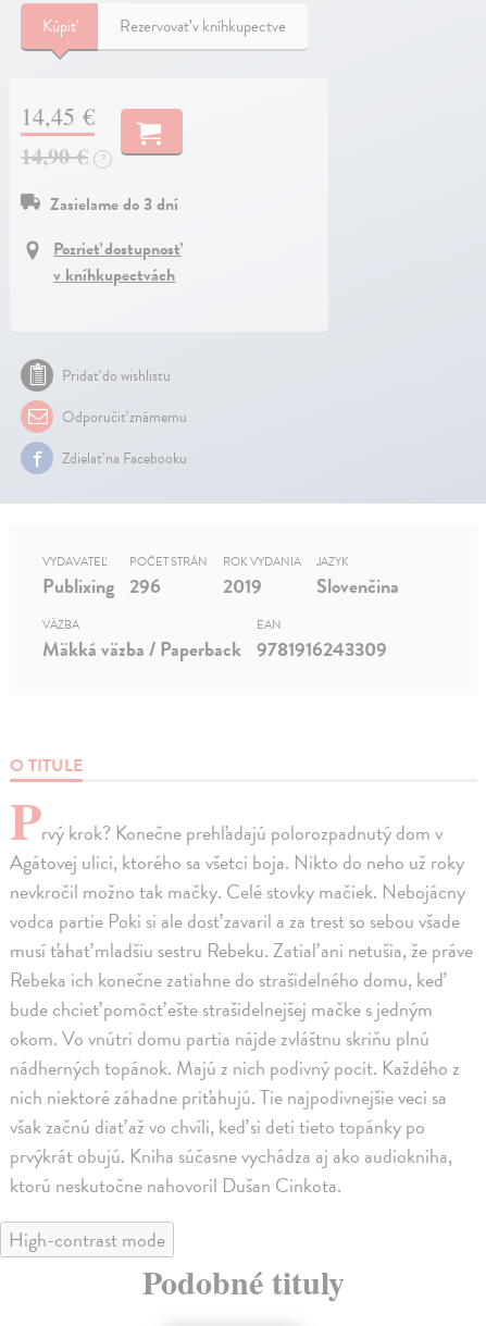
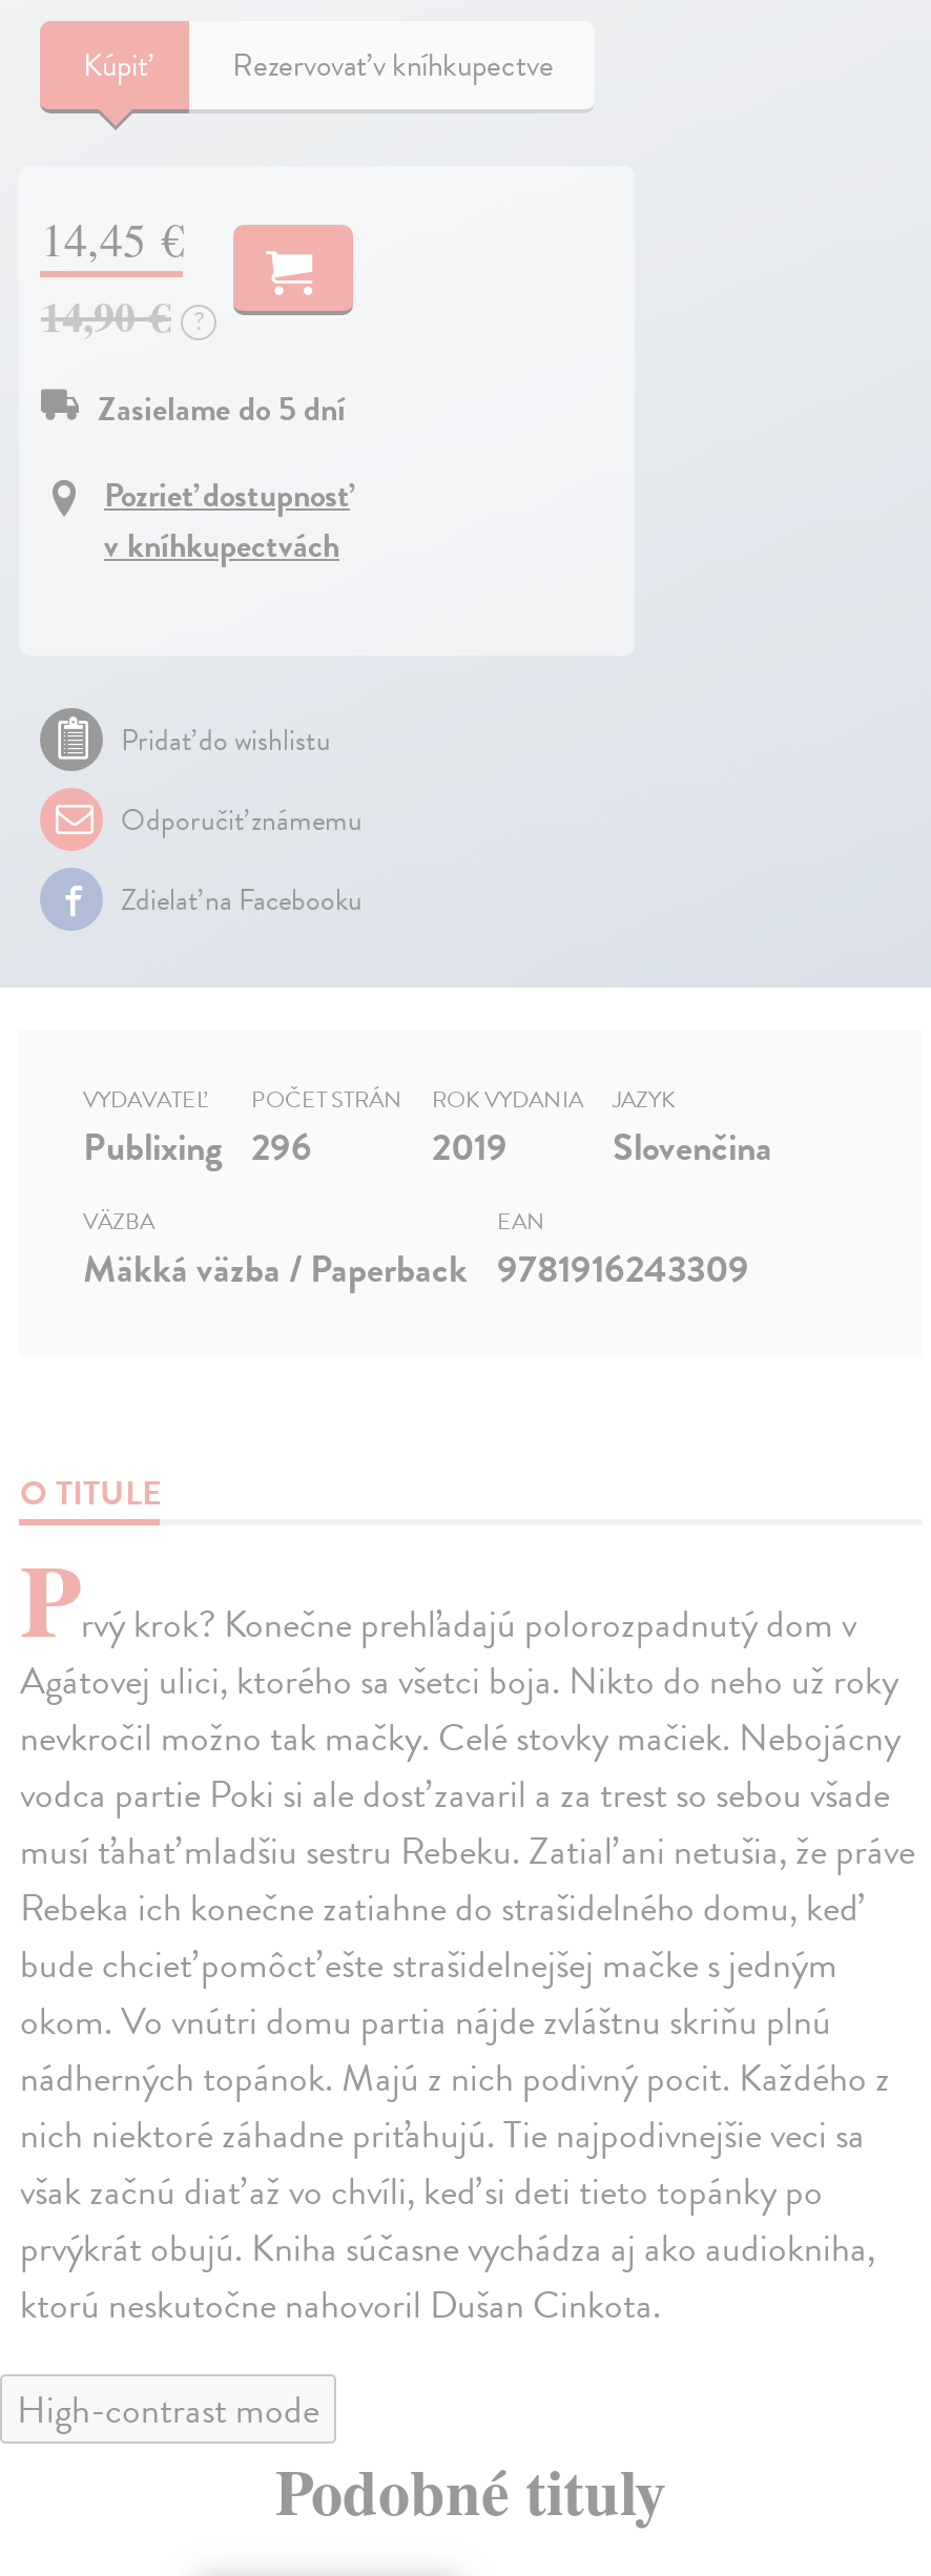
- Zasielame do 3 dní
+ Zasielame do 5 dní
